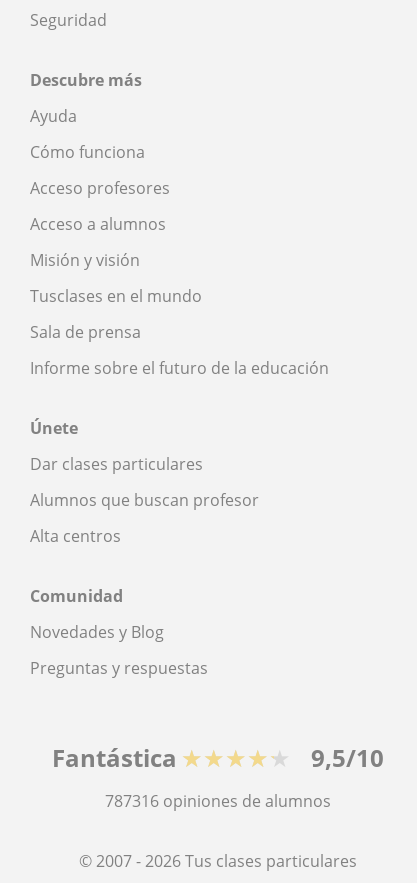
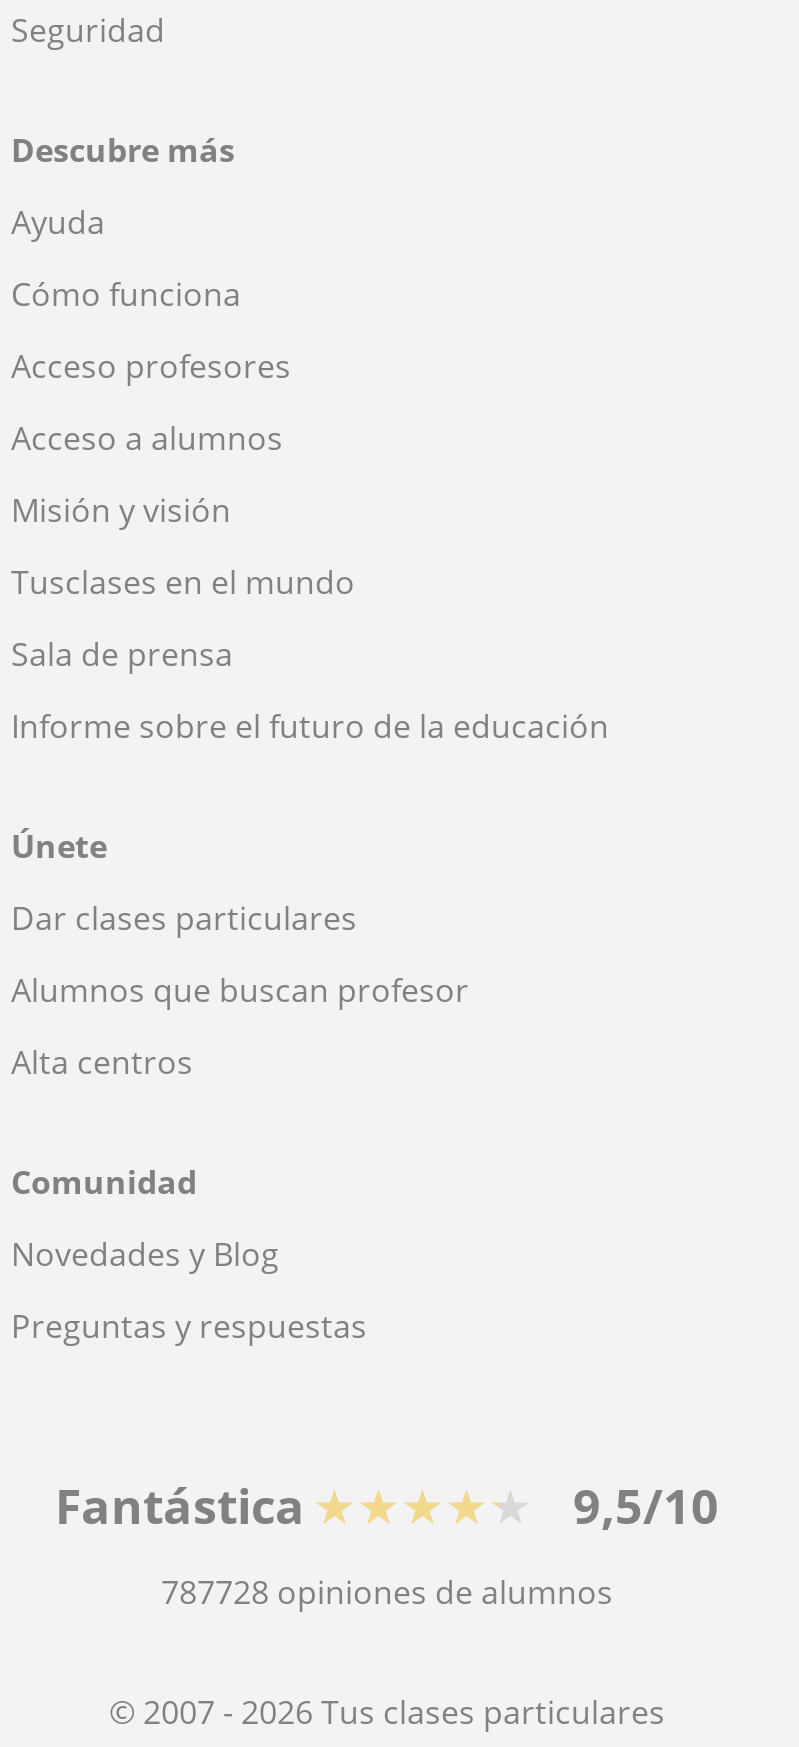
- 787316 opiniones de alumnos
+ 787728 opiniones de alumnos
